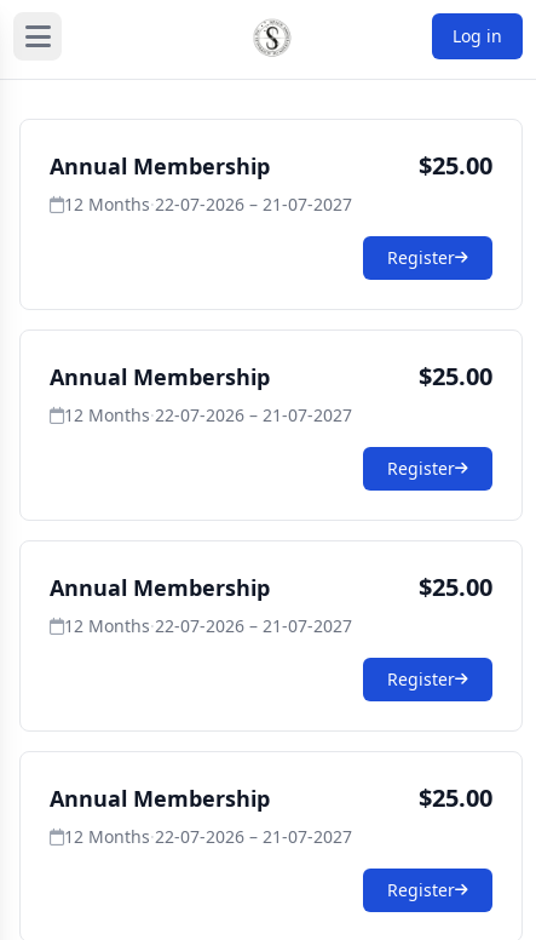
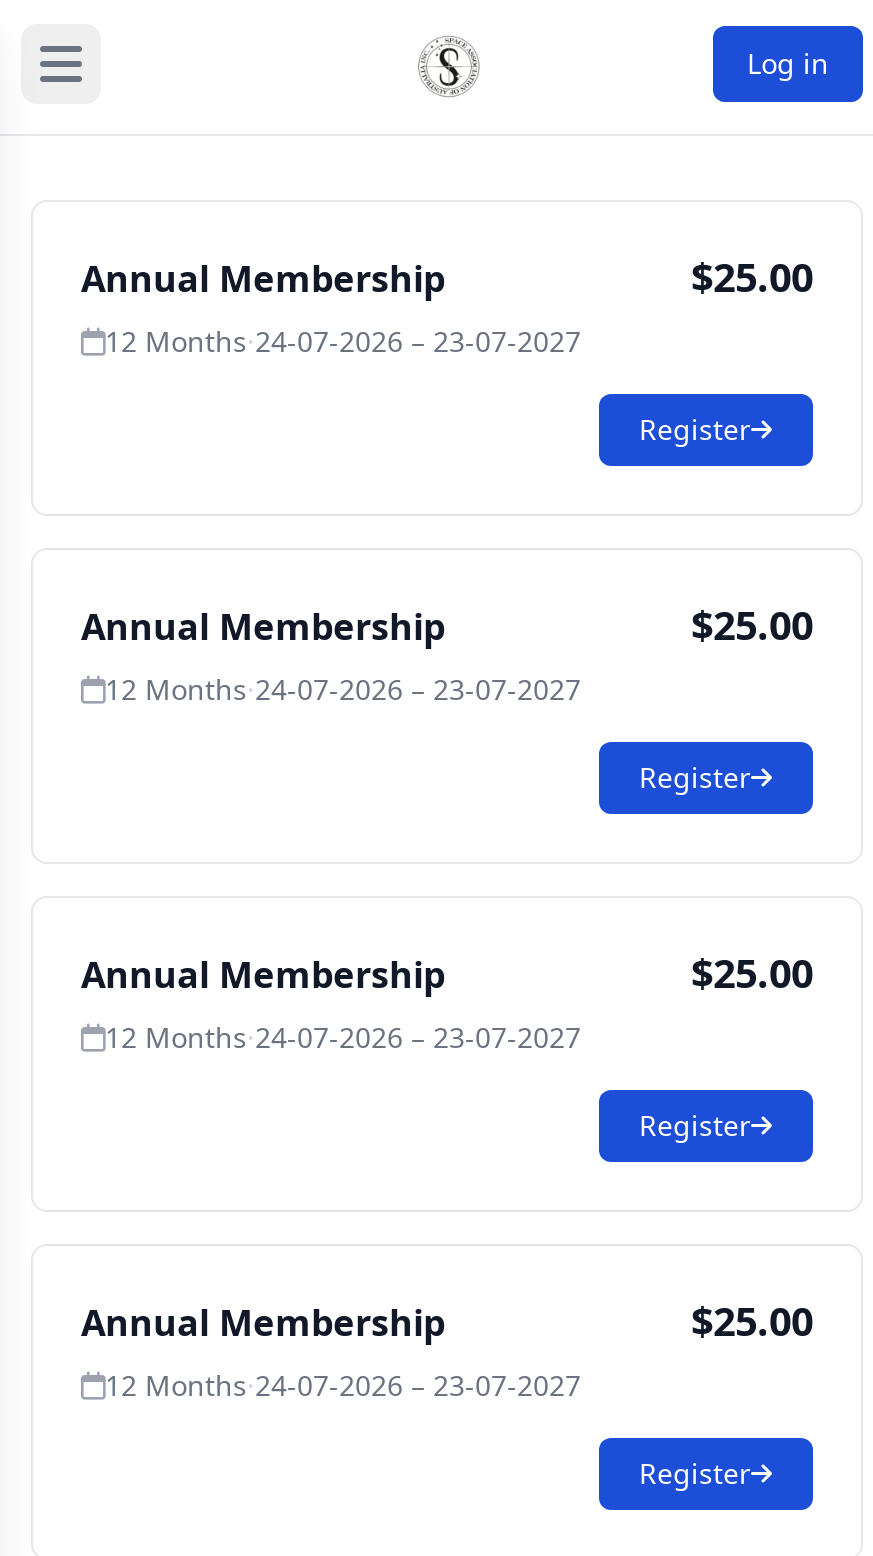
- 12 Months · 22-07-2026 – 21-07-2027
+ 12 Months · 24-07-2026 – 23-07-2027

- 12 Months · 22-07-2026 – 21-07-2027
+ 12 Months · 24-07-2026 – 23-07-2027

- 12 Months · 22-07-2026 – 21-07-2027
+ 12 Months · 24-07-2026 – 23-07-2027

- 12 Months · 22-07-2026 – 21-07-2027
+ 12 Months · 24-07-2026 – 23-07-2027
